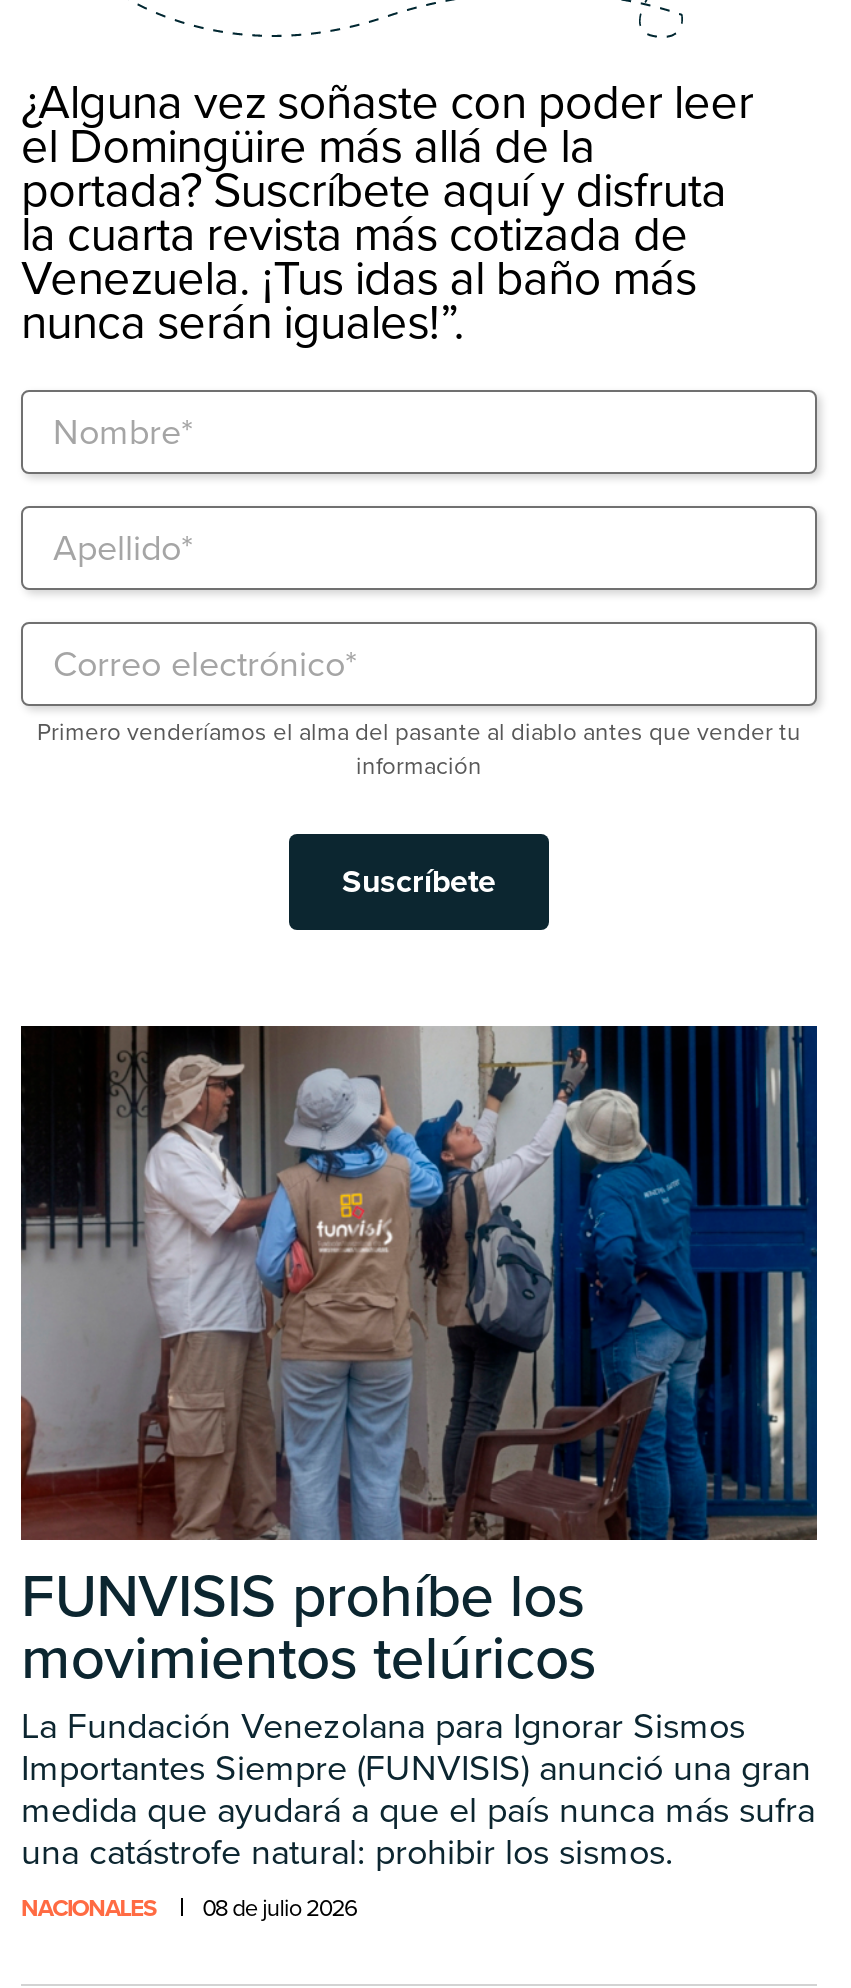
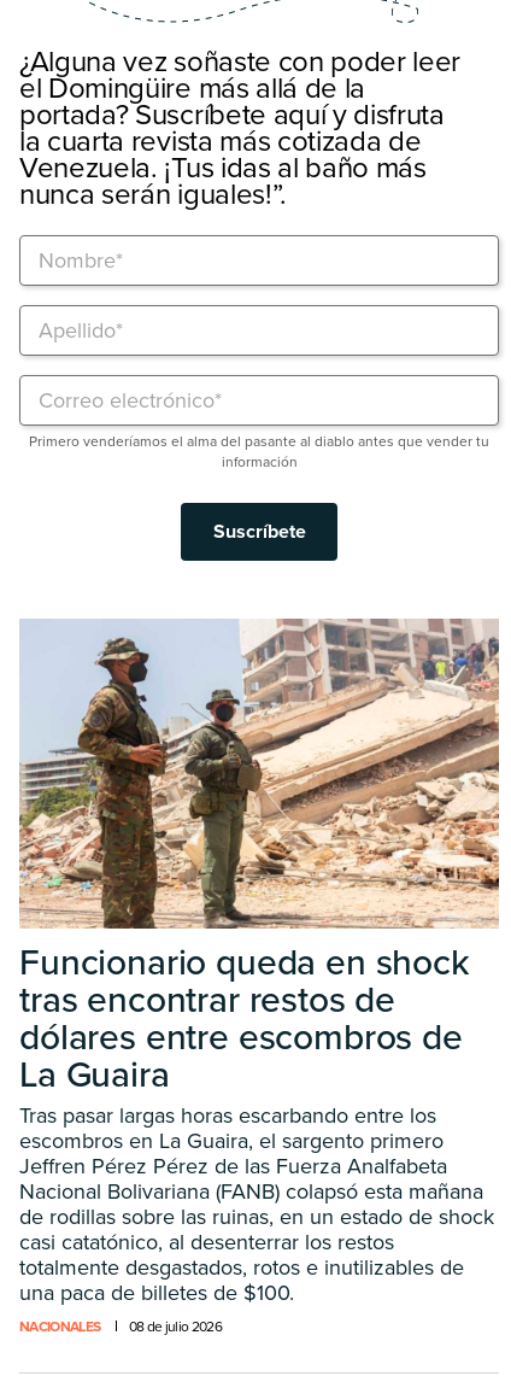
- [image]
- FUNVISIS prohíbe los
- movimientos telúricos
- La Fundación Venezolana para Ignorar Sismos
- Importantes Siempre (FUNVISIS) anunció una gran
- medida que ayudará a que el país nunca más sufra
- una catástrofe natural: prohibir los sismos.
+ [image]
+ Funcionario queda en shock
+ tras encontrar restos de
+ dólares entre escombros de
+ La Guaira
+ Tras pasar largas horas escarbando entre los
+ escombros en La Guaira, el sargento primero
+ Jeffren Pérez Pérez de las Fuerza Analfabeta
+ Nacional Bolivariana (FANB) colapsó esta mañana
+ de rodillas sobre las ruinas, en un estado de shock
+ casi catatónico, al desenterrar los restos
+ totalmente desgastados, rotos e inutilizables de
+ una paca de billetes de $100.
